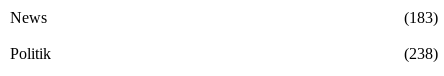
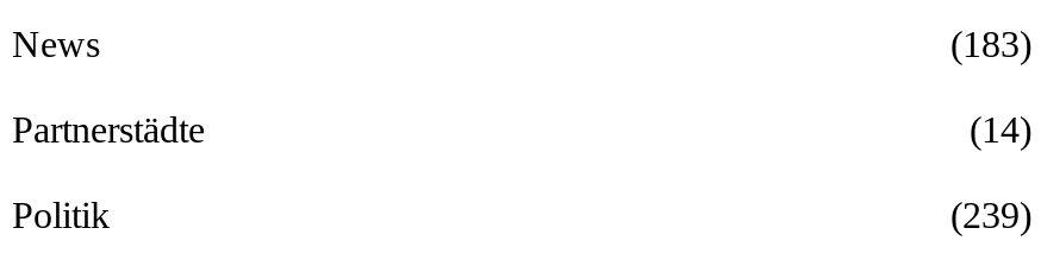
+ Partnerstädte
+ 14

- 238
+ 239
